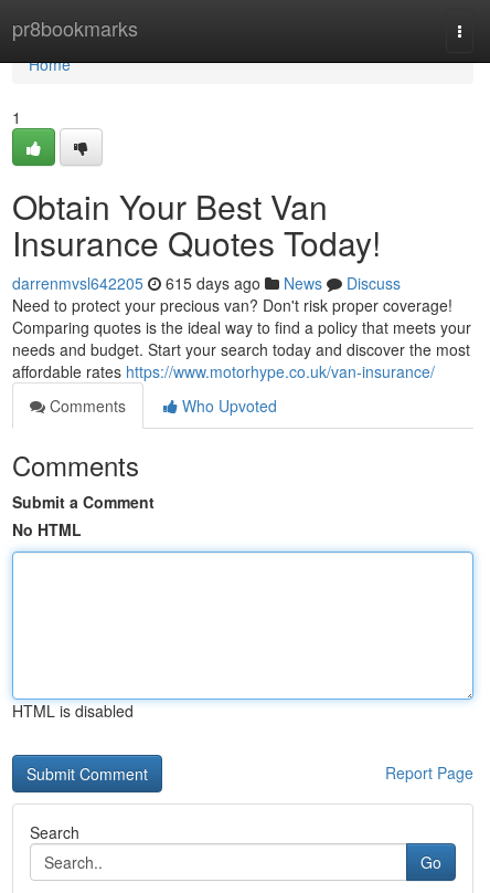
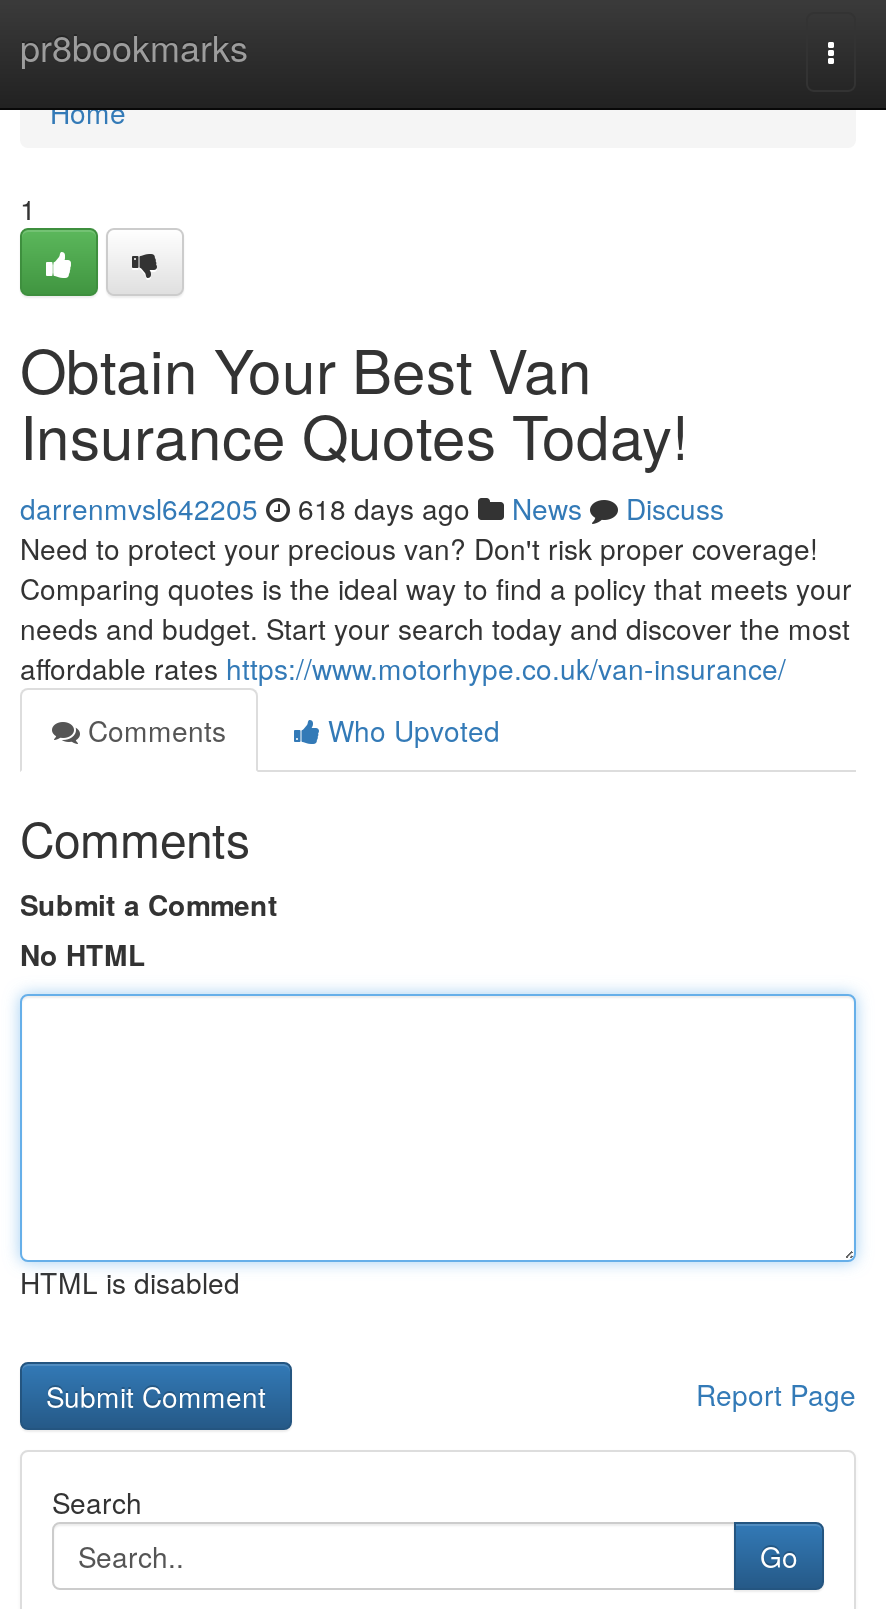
- darrenmvsl642205 615 days ago News Discuss
+ darrenmvsl642205 618 days ago News Discuss
